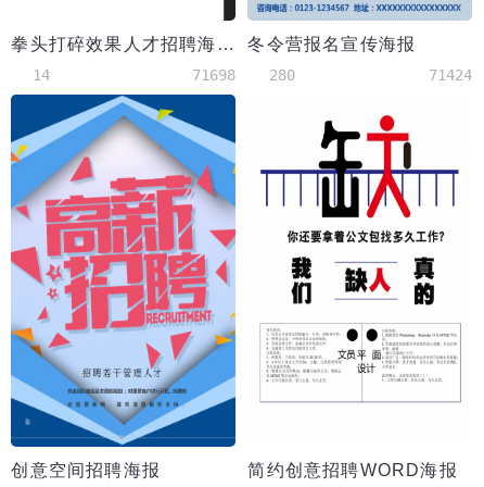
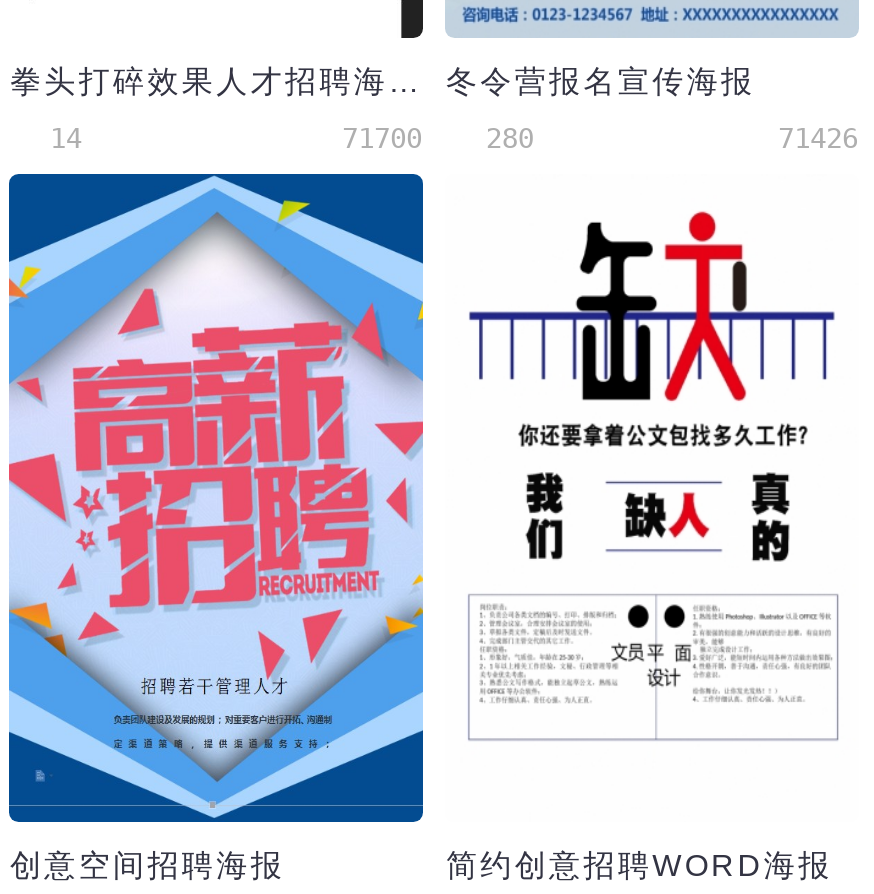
- 71698 280
+ 71700 280

- 71424
+ 71426
